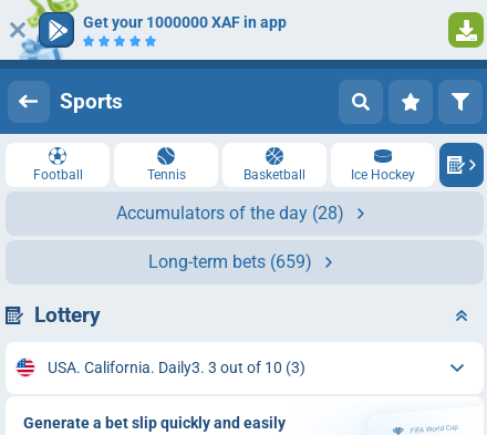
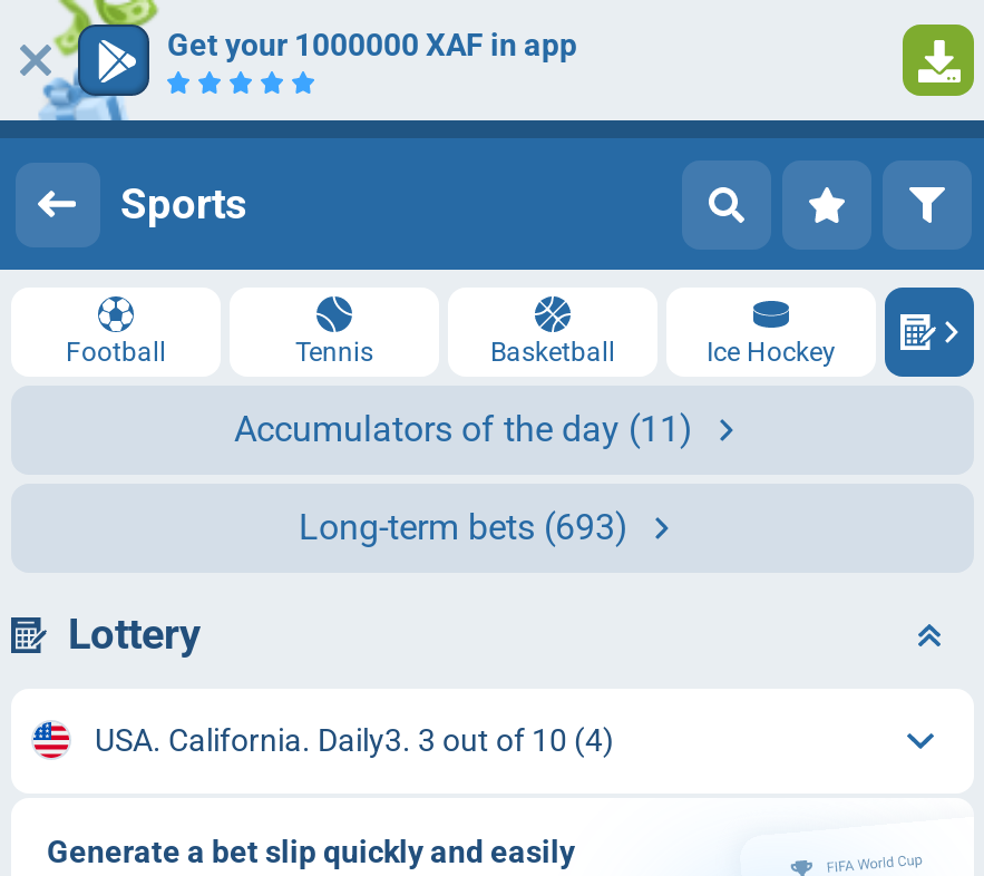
- Accumulators of the day (28)
+ Accumulators of the day (11)

- Long-term bets (659)
+ Long-term bets (693)

- USA. California. Daily3. 3 out of 10 (3)
+ USA. California. Daily3. 3 out of 10 (4)
